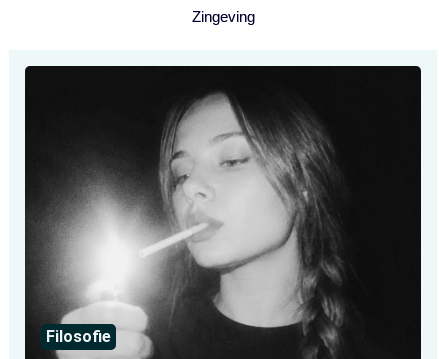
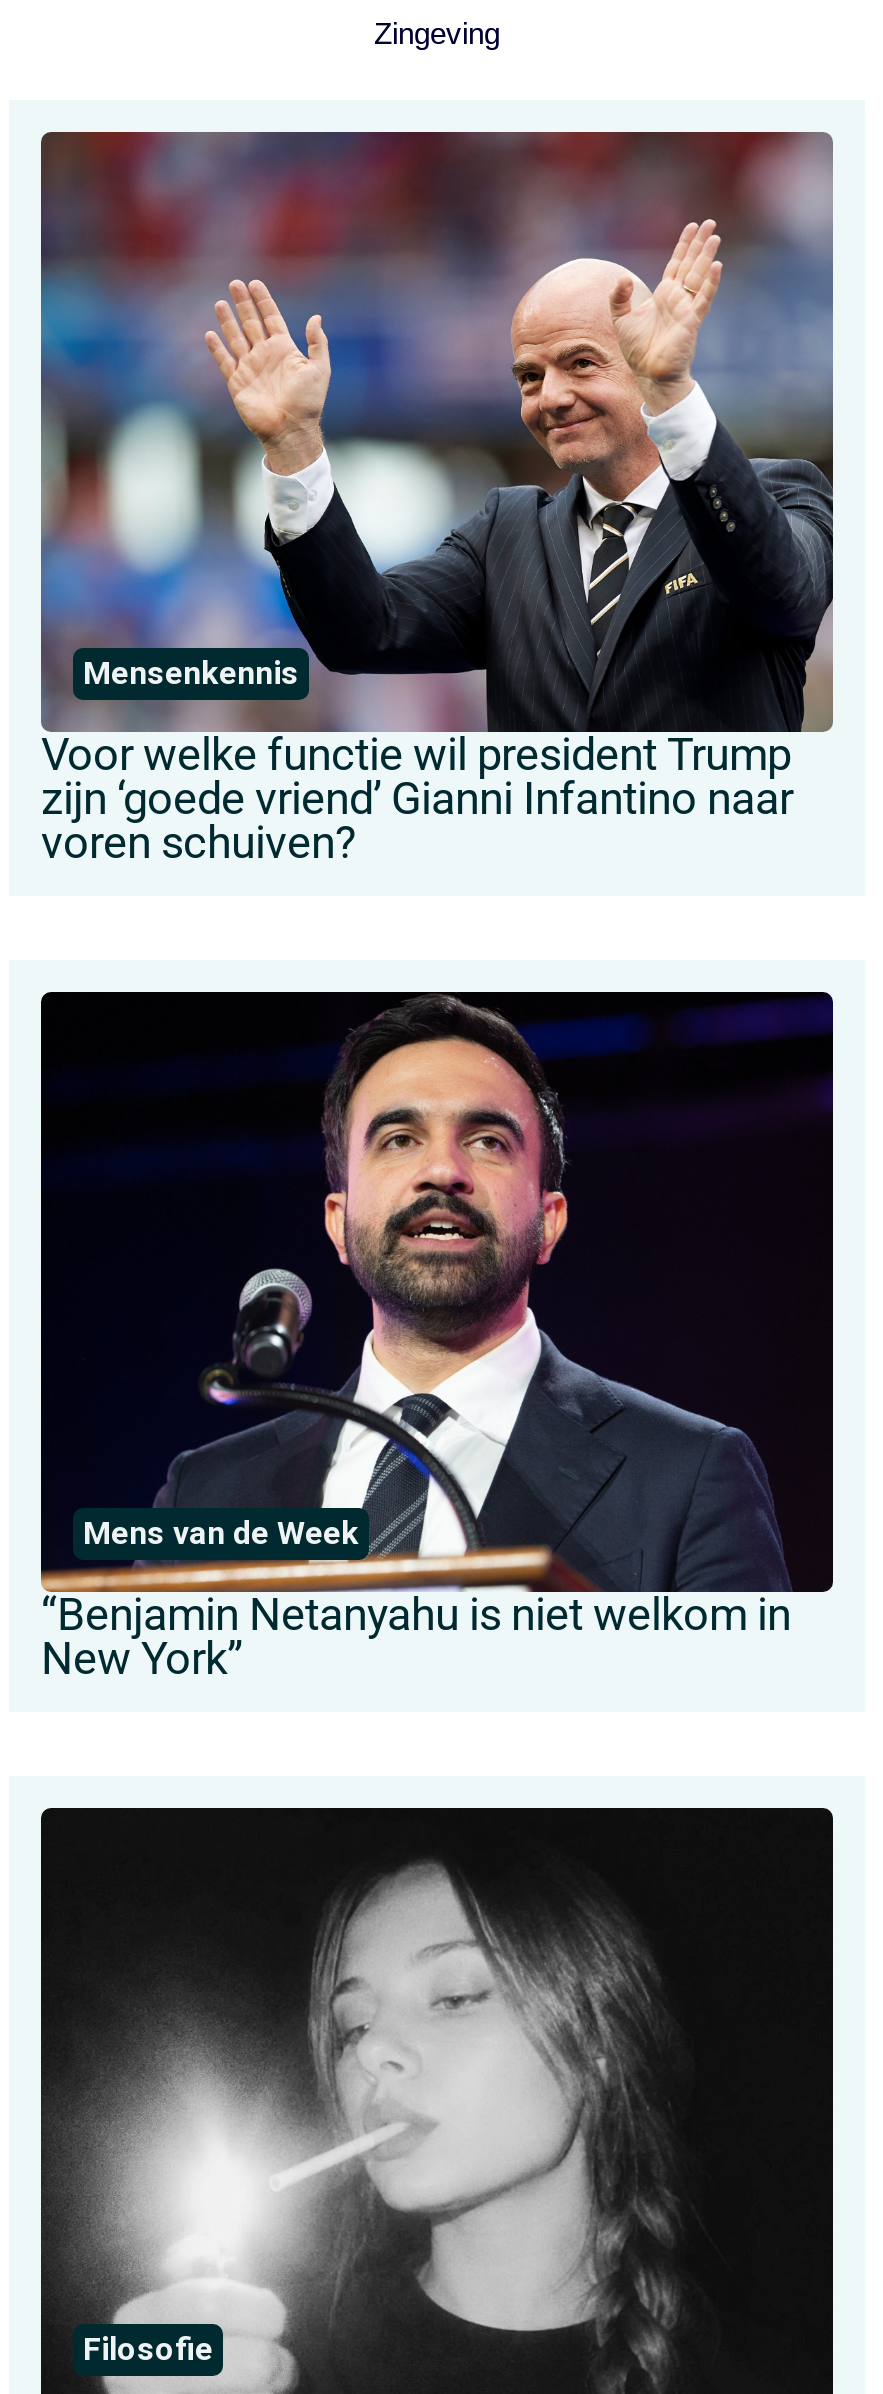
+ [image]
+ Mensenkennis
+ Voor welke functie wil president Trump
+ zijn ‘goede vriend’ Gianni Infantino naar
+ voren schuiven?

+ [image]
+ Mens van de Week
+ “Benjamin Netanyahu is niet welkom in
+ New York”
